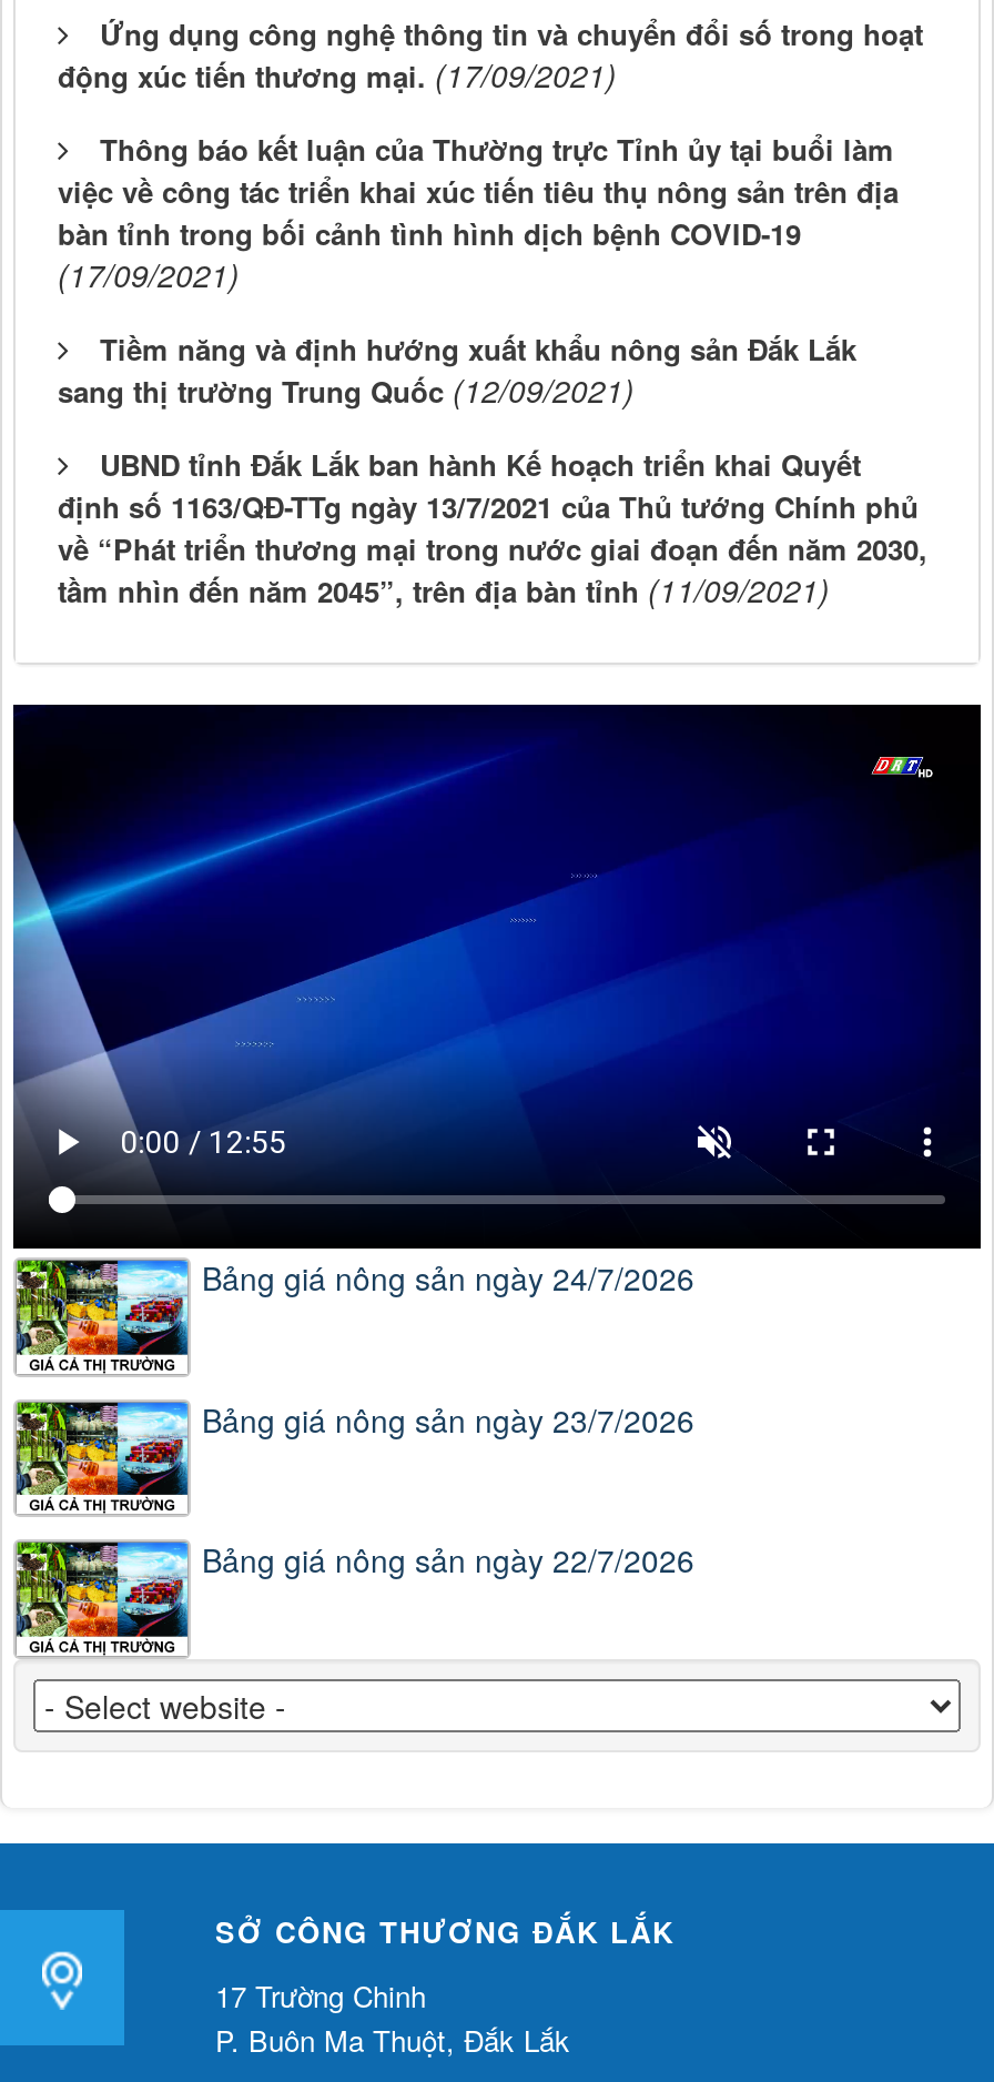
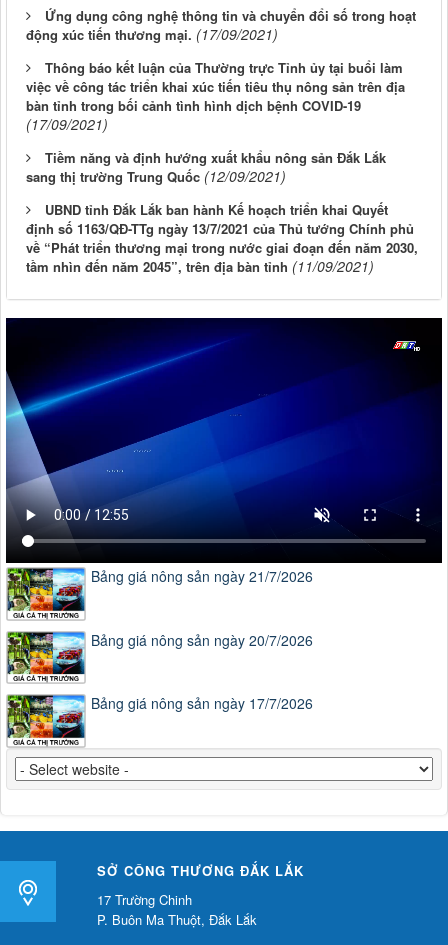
- Bảng giá nông sản ngày 24/7/2026
+ Bảng giá nông sản ngày 21/7/2026

- Bảng giá nông sản ngày 23/7/2026
+ Bảng giá nông sản ngày 20/7/2026

- Bảng giá nông sản ngày 22/7/2026
+ Bảng giá nông sản ngày 17/7/2026
